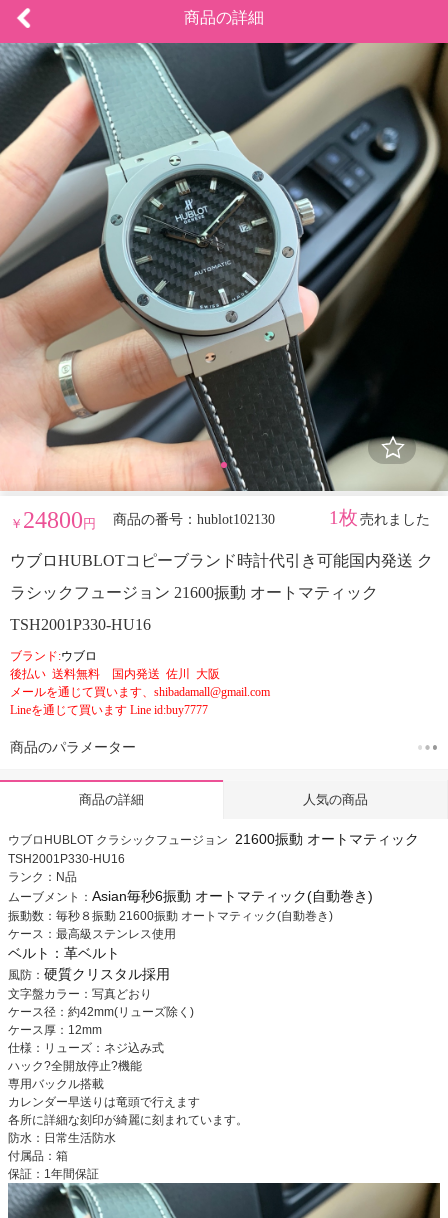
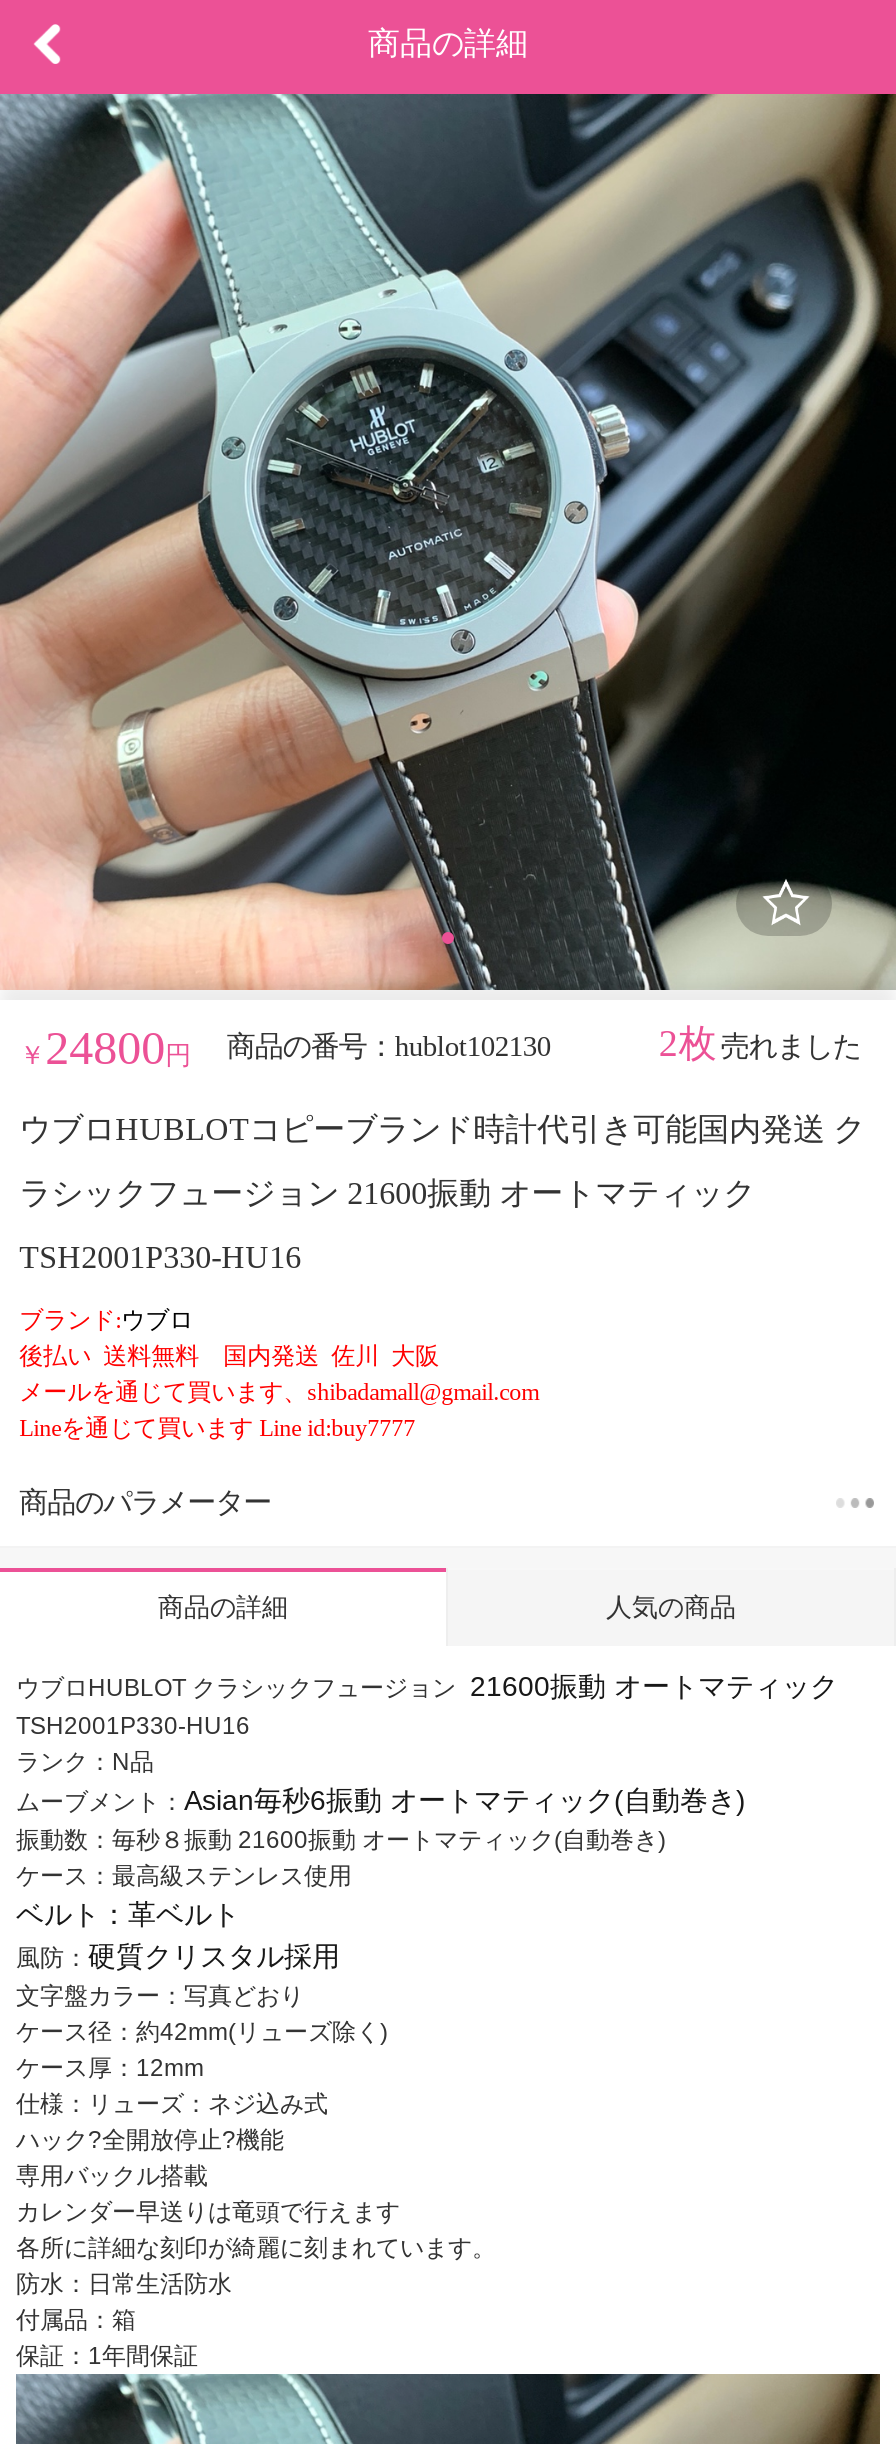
- 商品の番号：hublot102130 1枚 売れました
+ 商品の番号：hublot102130 2枚 売れました
